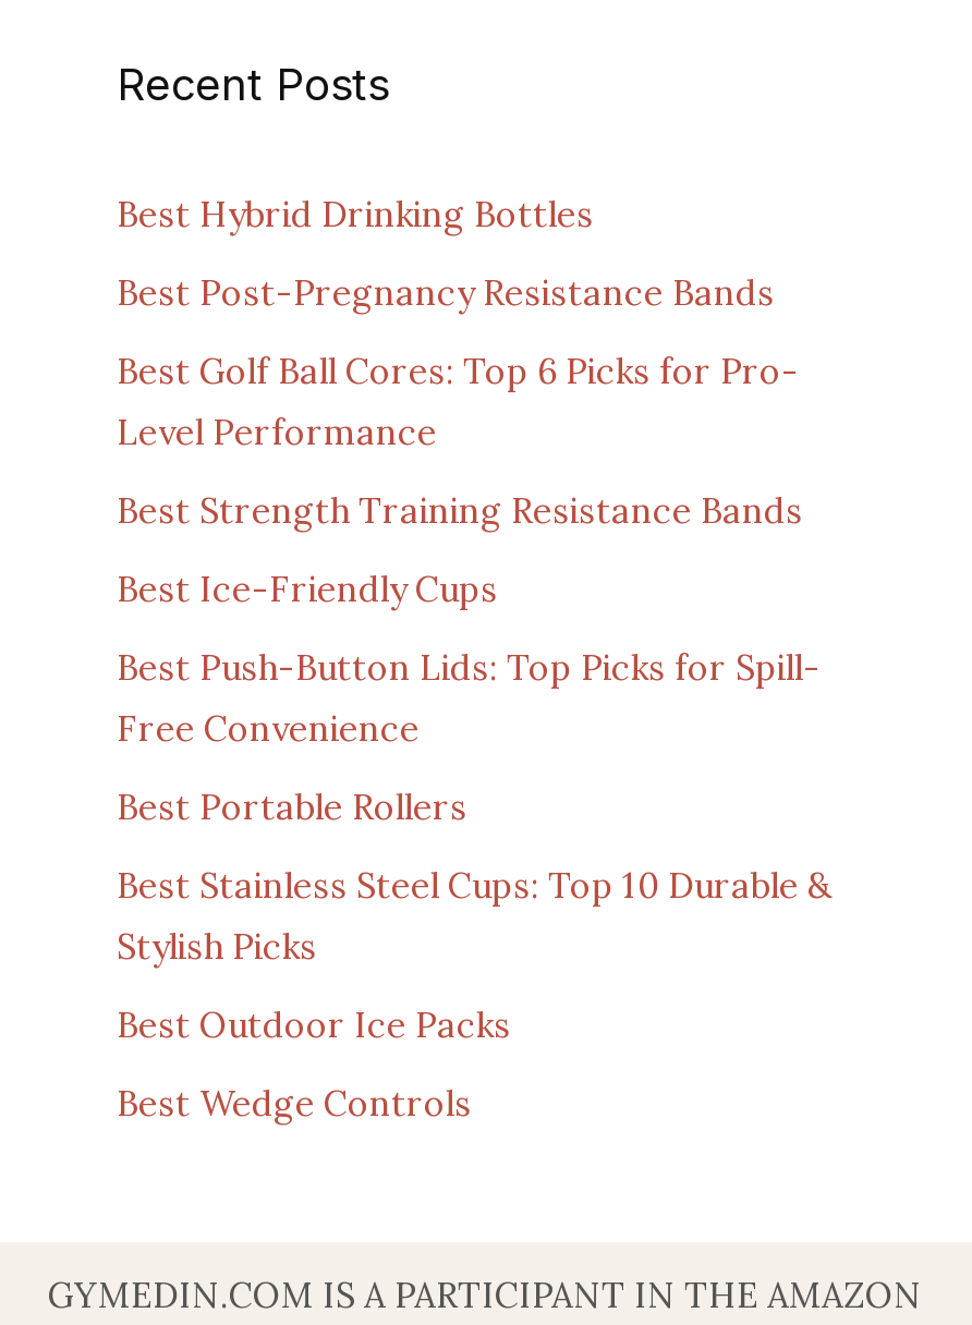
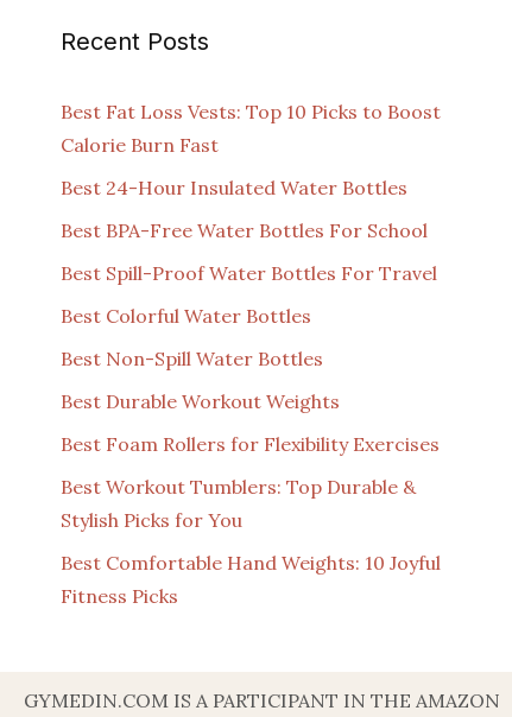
- Best Hybrid Drinking Bottles
+ Best Fat Loss Vests: Top 10 Picks to Boost
+ Calorie Burn Fast

- Best Post-Pregnancy Resistance Bands
+ Best 24-Hour Insulated Water Bottles

- Best Golf Ball Cores: Top 6 Picks for Pro-
- Level Performance
+ Best BPA-Free Water Bottles For School

- Best Strength Training Resistance Bands
+ Best Spill-Proof Water Bottles For Travel

- Best Ice-Friendly Cups
+ Best Colorful Water Bottles

- Best Push-Button Lids: Top Picks for Spill-
- Free Convenience
+ Best Non-Spill Water Bottles

- Best Portable Rollers
+ Best Durable Workout Weights

- Best Stainless Steel Cups: Top 10 Durable &
- Stylish Picks
+ Best Foam Rollers for Flexibility Exercises

- Best Outdoor Ice Packs
+ Best Workout Tumblers: Top Durable &
+ Stylish Picks for You

- Best Wedge Controls
+ Best Comfortable Hand Weights: 10 Joyful
+ Fitness Picks
